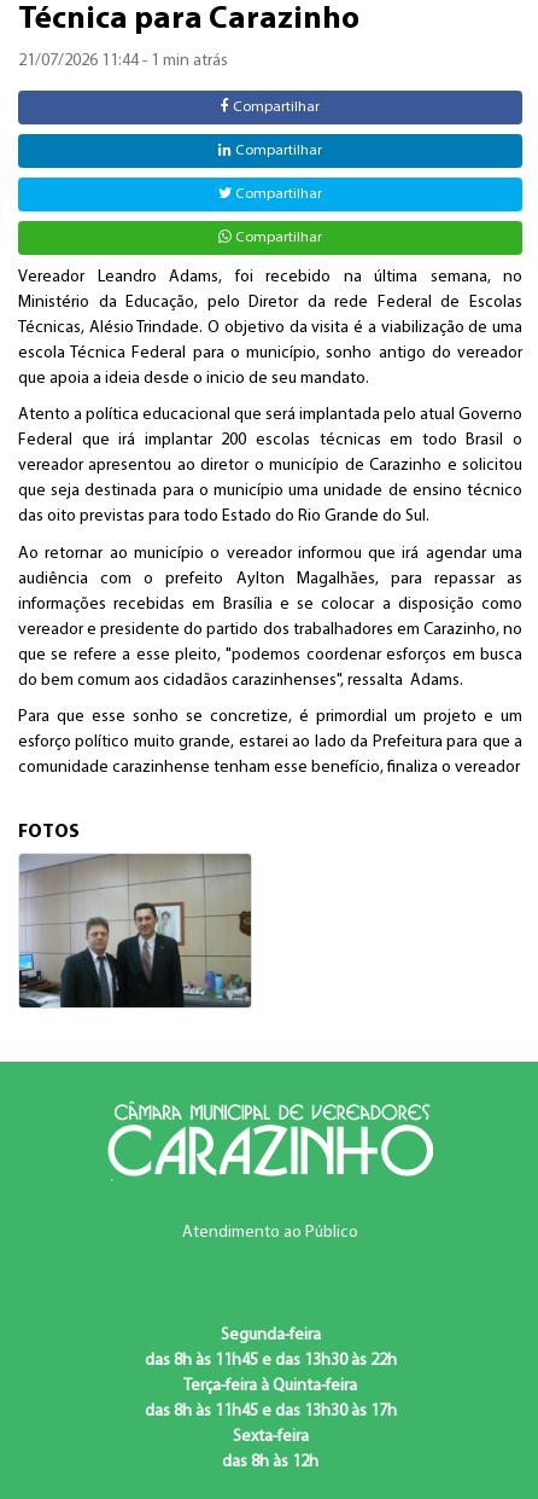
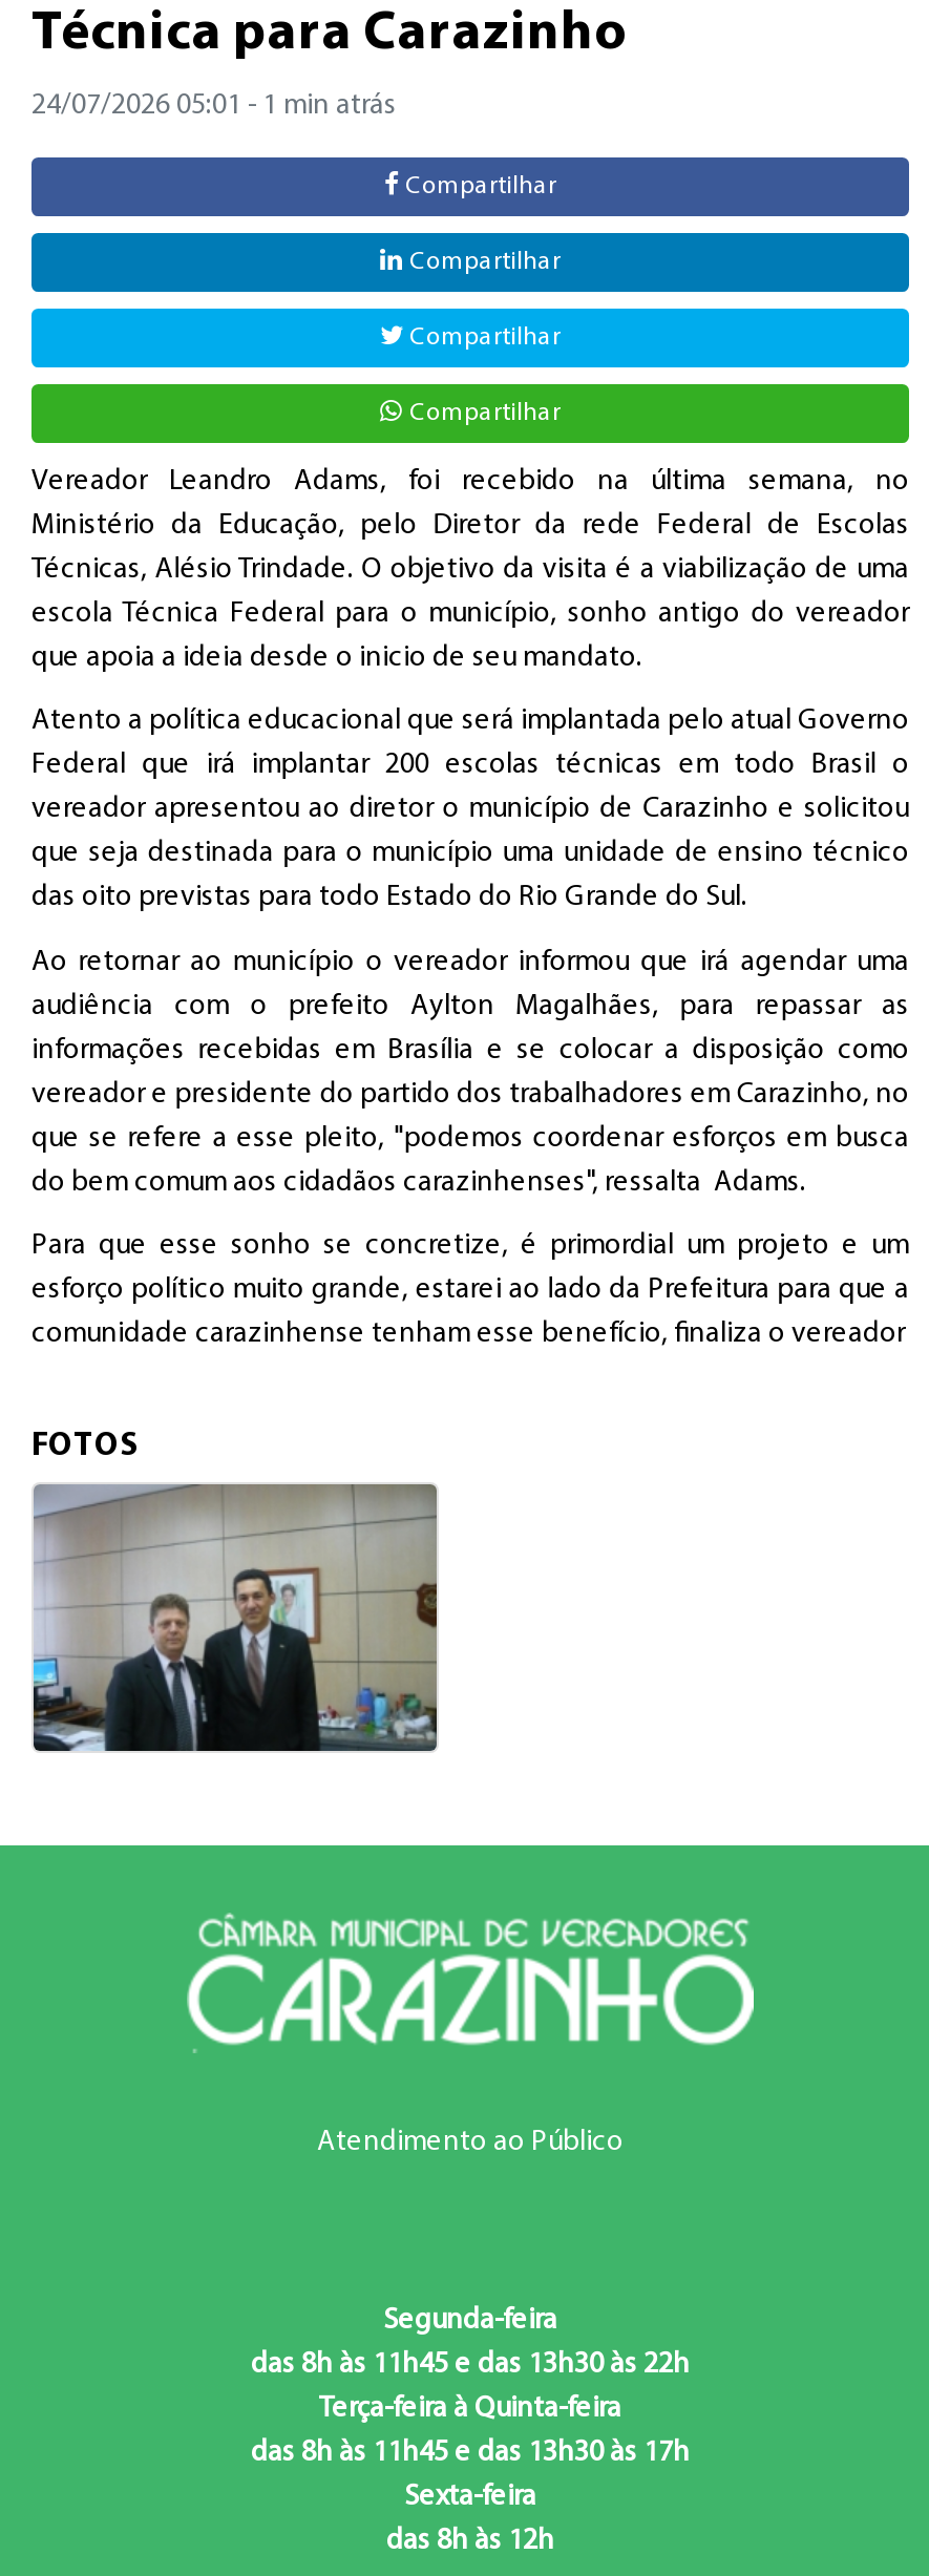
- 21/07/2026 11:44 - 1 min atrás
+ 24/07/2026 05:01 - 1 min atrás
